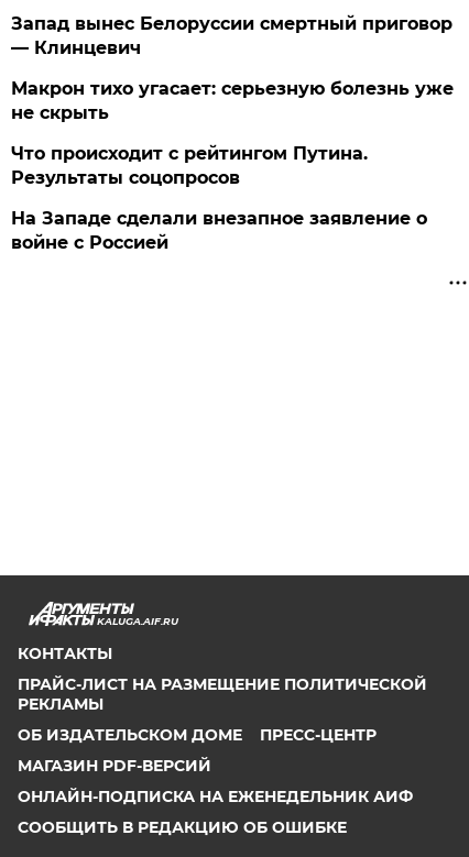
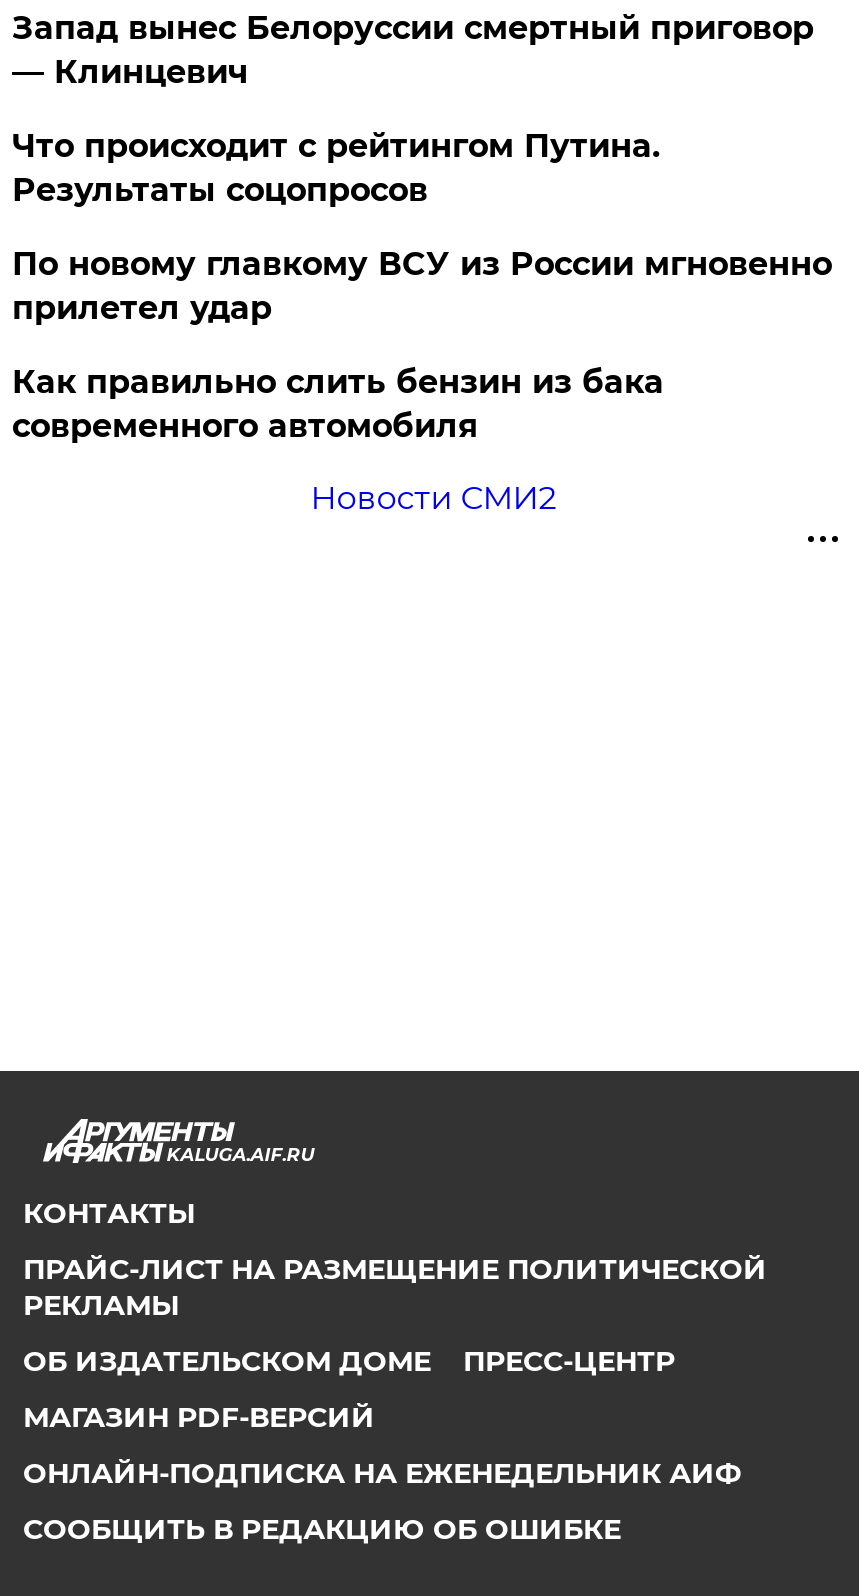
- Макрон тихо угасает: серьезную болезнь уже
- не скрыть

moved up: Что происходит с рейтингом Путина. | Результаты соцопросов

- На Западе сделали внезапное заявление о
- войне с Россией
+ По новому главкому ВСУ из России мгновенно
+ прилетел удар
+ Как правильно слить бензин из бака
+ современного автомобиля
+ Новости СМИ2
